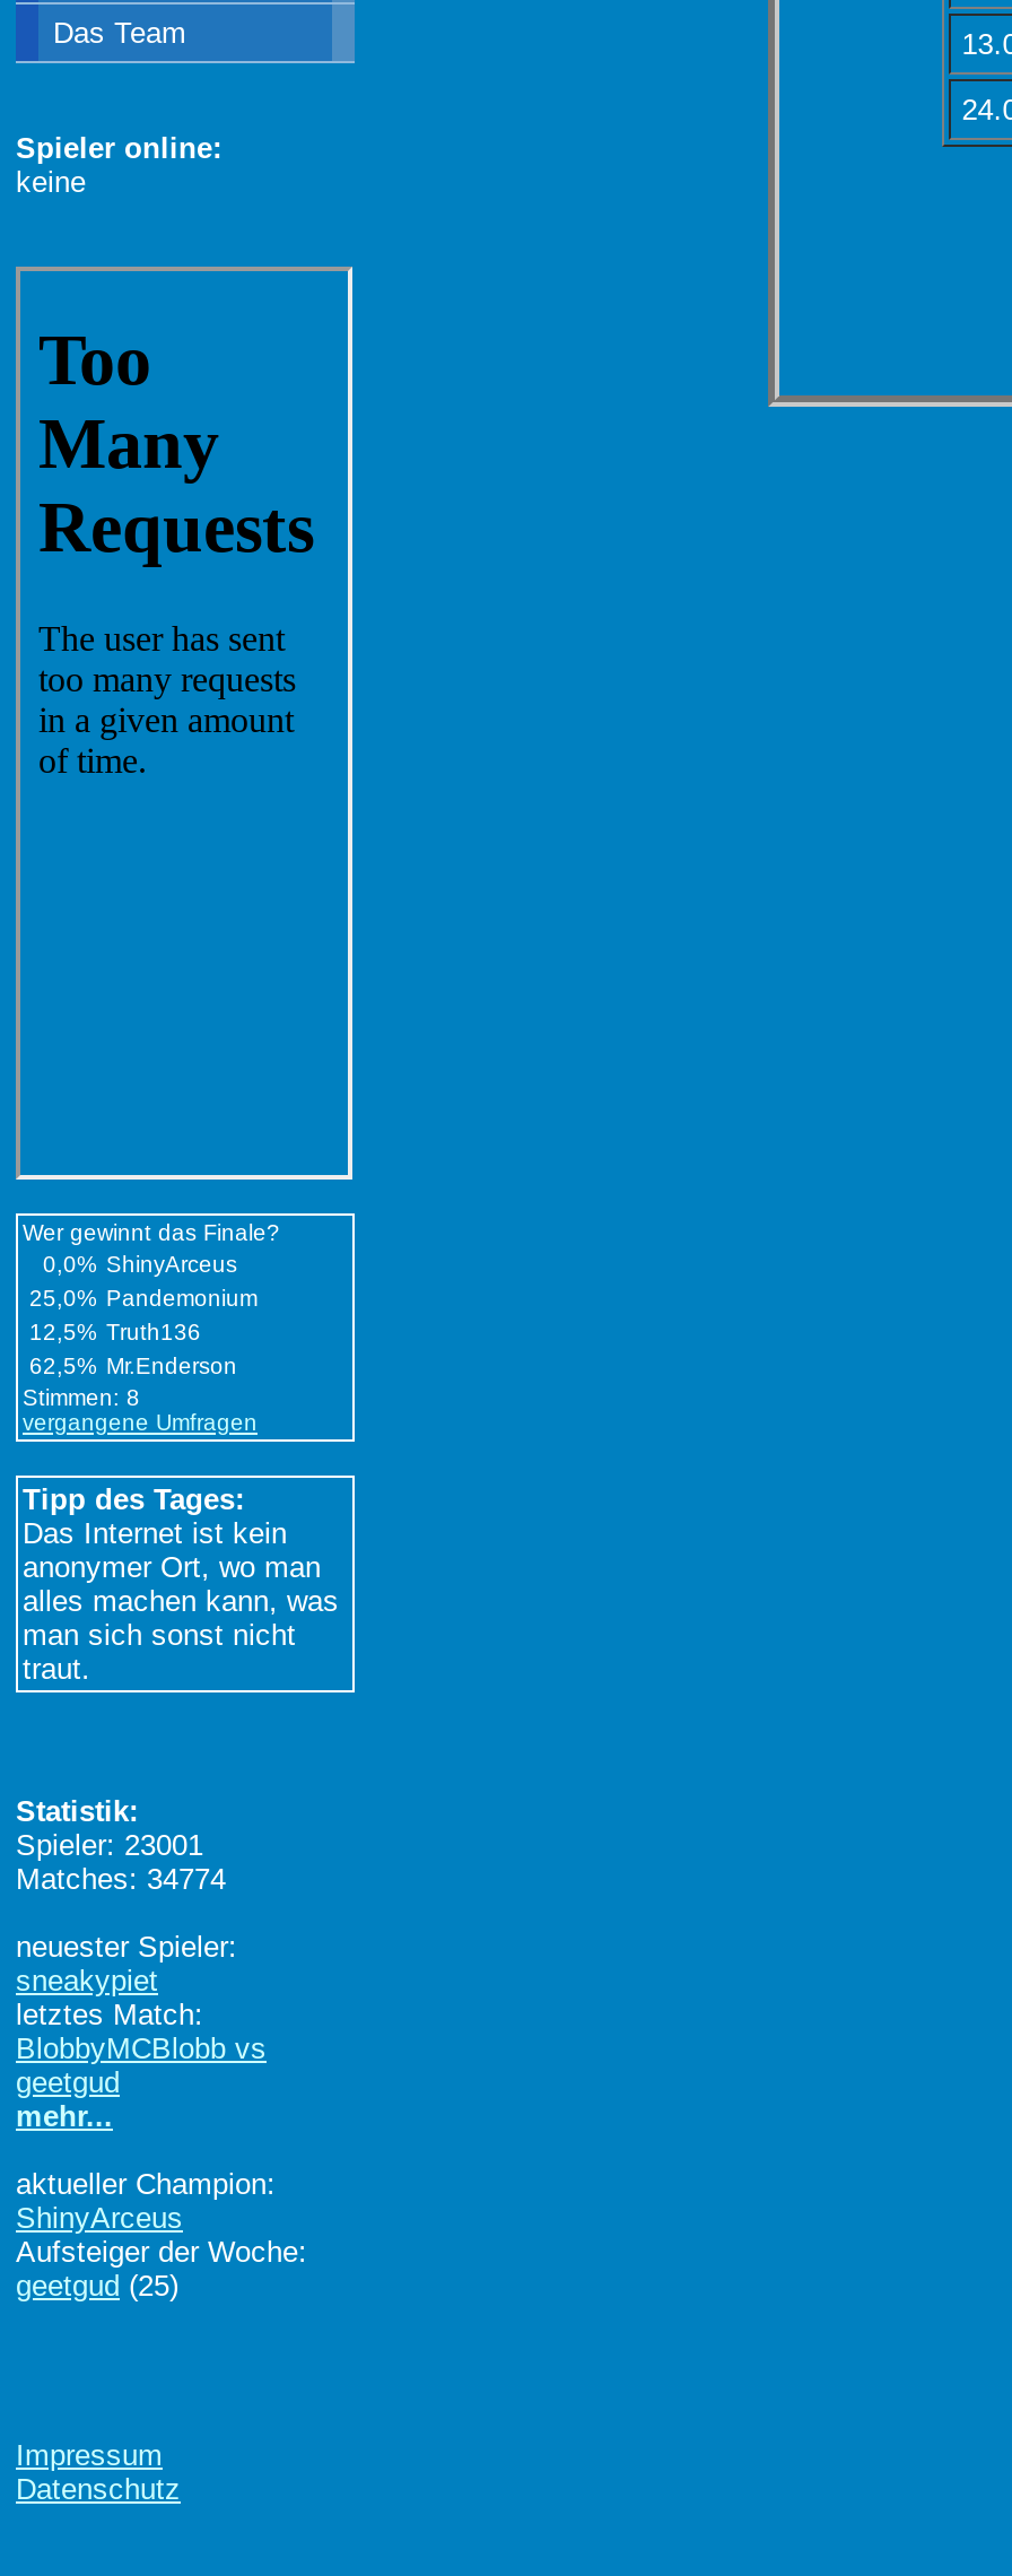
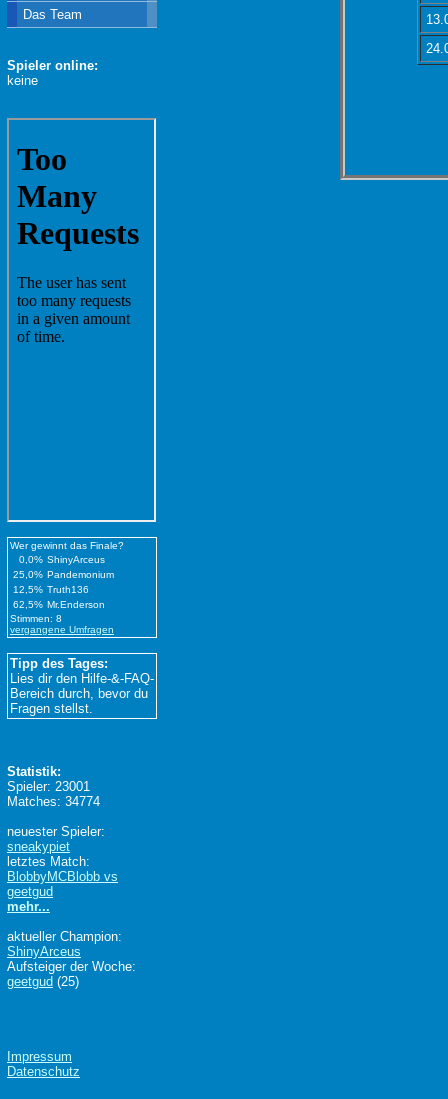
- Das Internet ist kein
- anonymer Ort, wo man
- alles machen kann, was
- man sich sonst nicht
- traut.
+ Lies dir den Hilfe-&-FAQ-
+ Bereich durch, bevor du
+ Fragen stellst.
